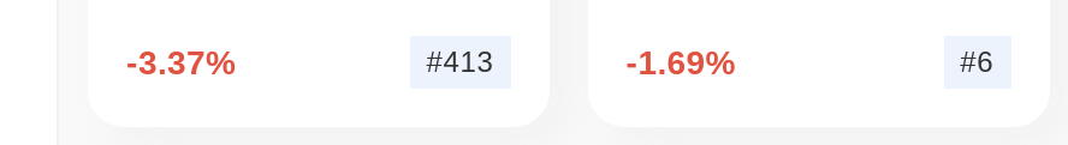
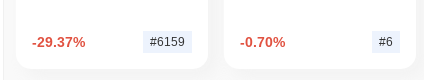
- -3.37%
- #413
+ -29.37%
+ #6159

- -1.69%
+ -0.70%
